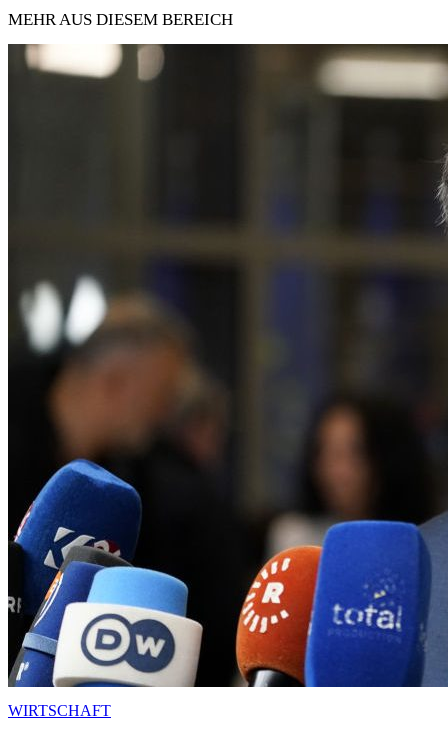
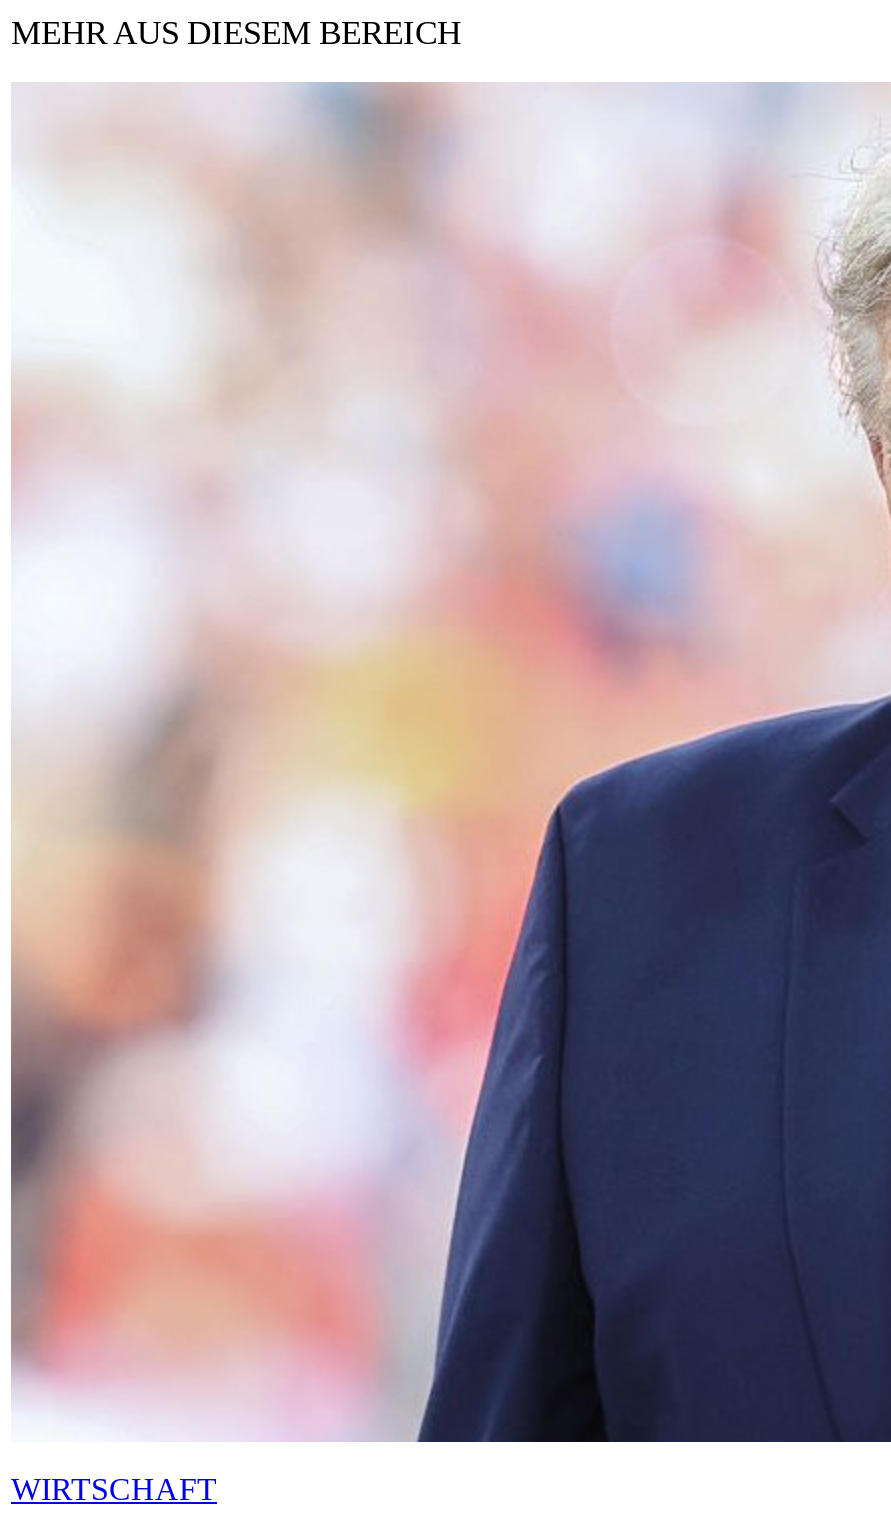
- [image]
+ [image]
